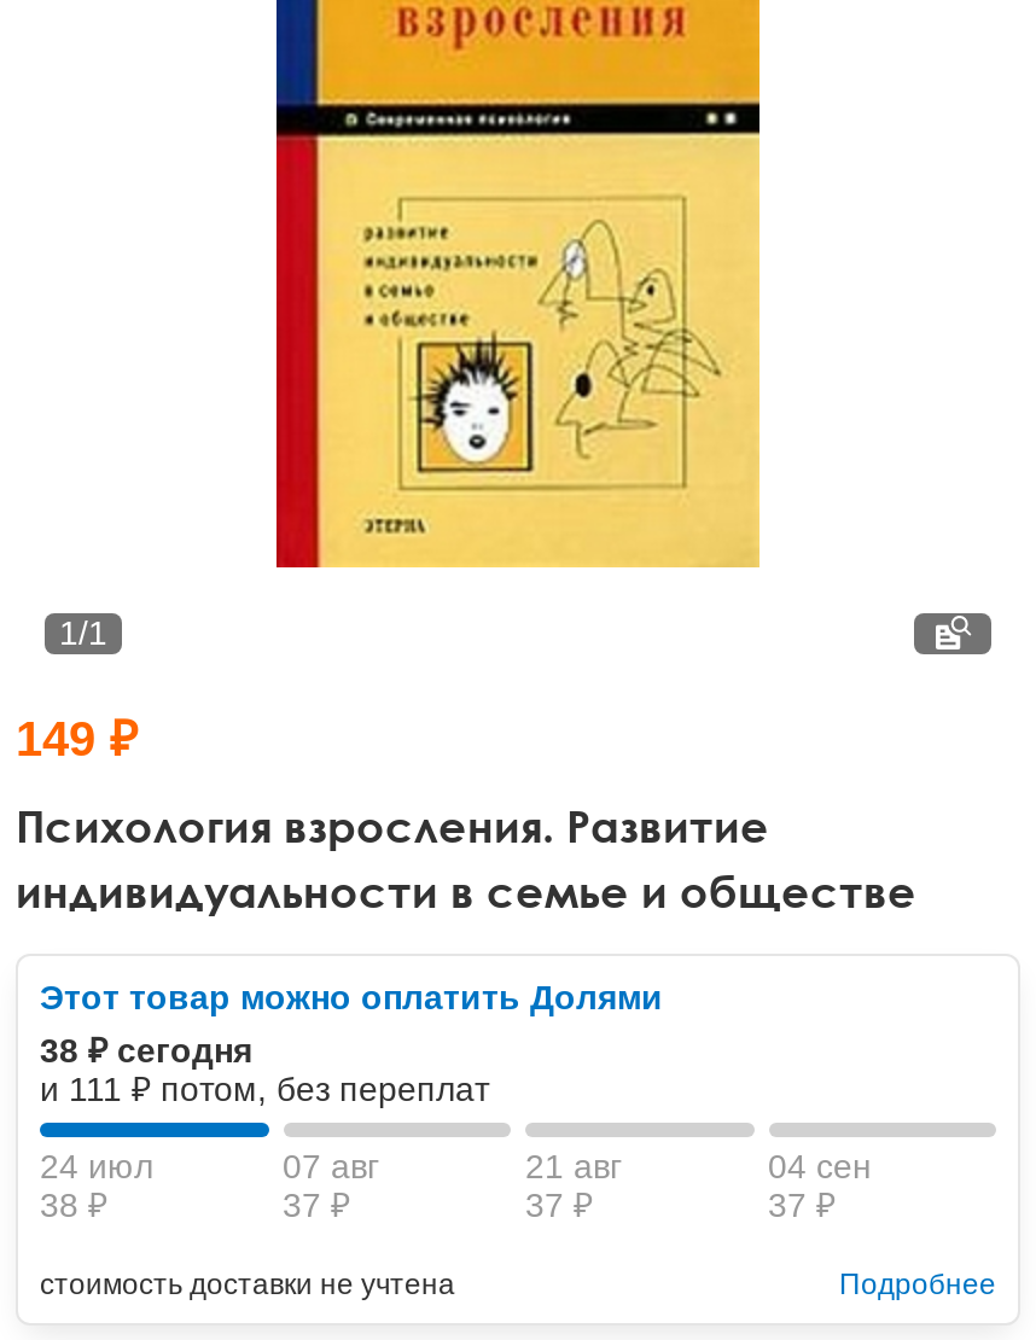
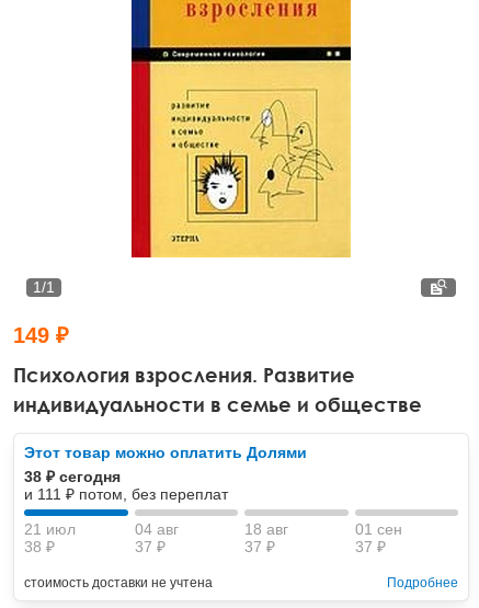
- 24 июл
+ 21 июл

- 07 авг
+ 04 авг

- 21 авг
+ 18 авг

- 04 сен
+ 01 сен
